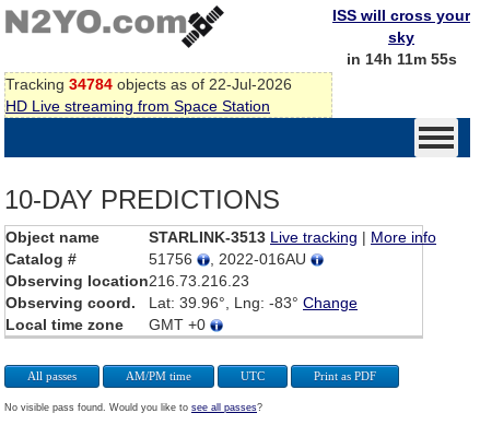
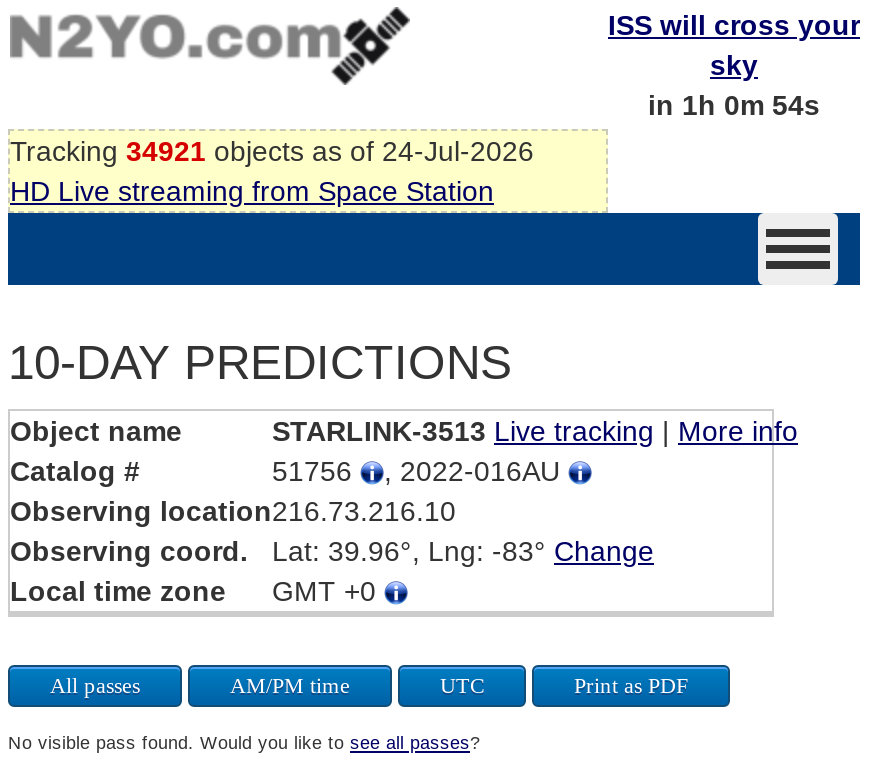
- in 14h 11m 55s
+ in 1h 0m 54s

- Tracking 34784 objects as of 22-Jul-2026
+ Tracking 34921 objects as of 24-Jul-2026

- Observing location216.73.216.23
+ Observing location216.73.216.10
